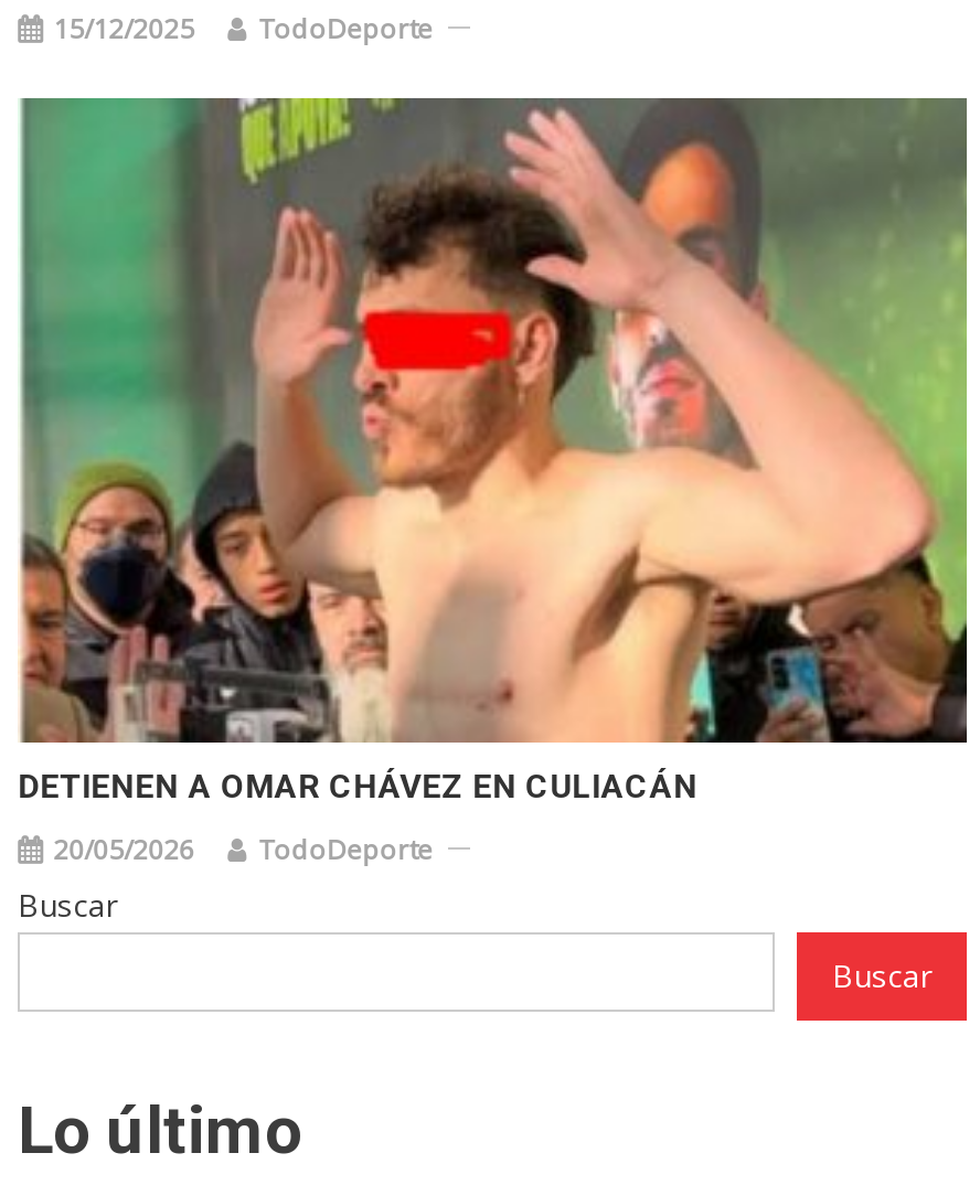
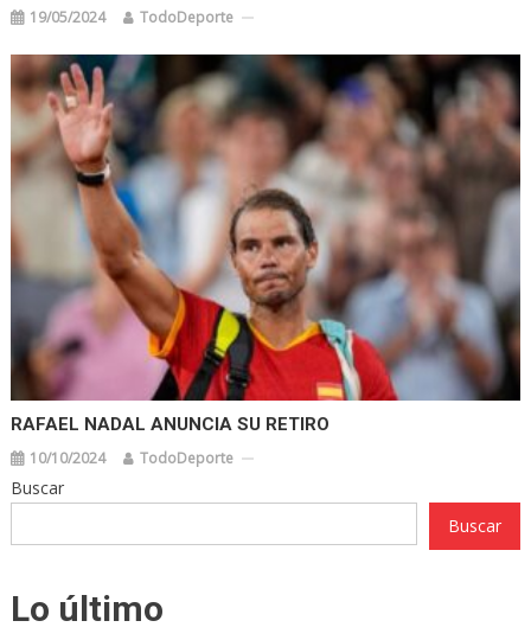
- 15/12/2025 TodoDeporte
+ 19/05/2024 TodoDeporte

- [image]
- DETIENEN A OMAR CHÁVEZ EN CULIACÁN
+ [image]
+ RAFAEL NADAL ANUNCIA SU RETIRO

- 20/05/2026 TodoDeporte
+ 10/10/2024 TodoDeporte
